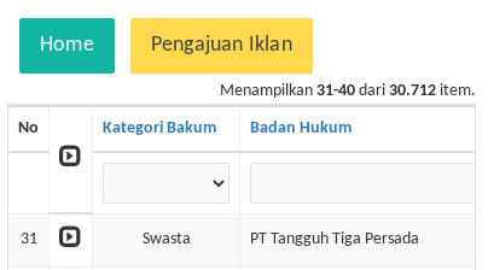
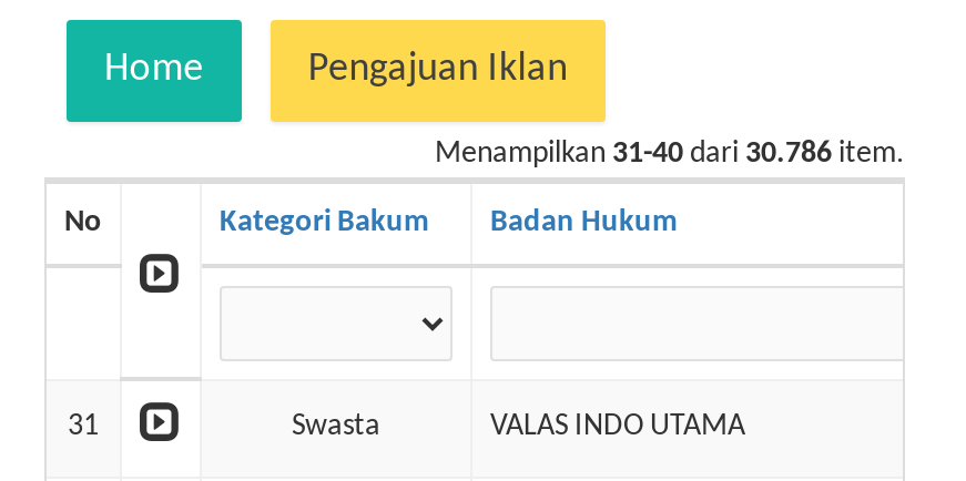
- Menampilkan 31-40 dari 30.712 item.
+ Menampilkan 31-40 dari 30.786 item.

- PT Tangguh Tiga Persada
+ VALAS INDO UTAMA
